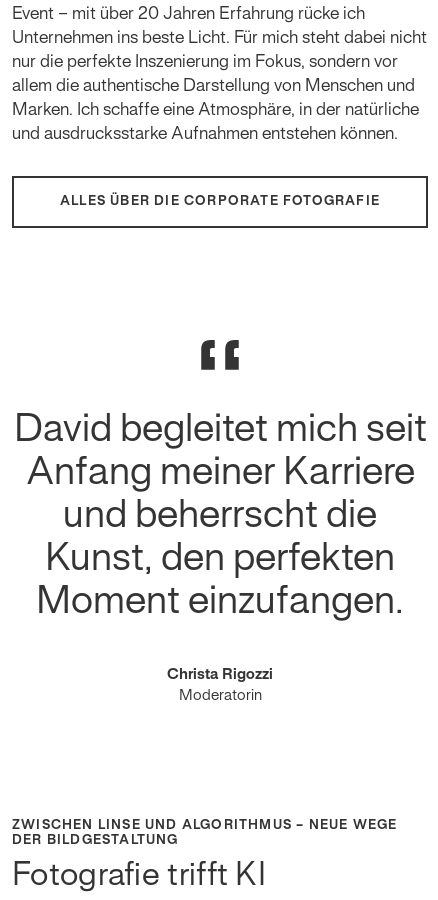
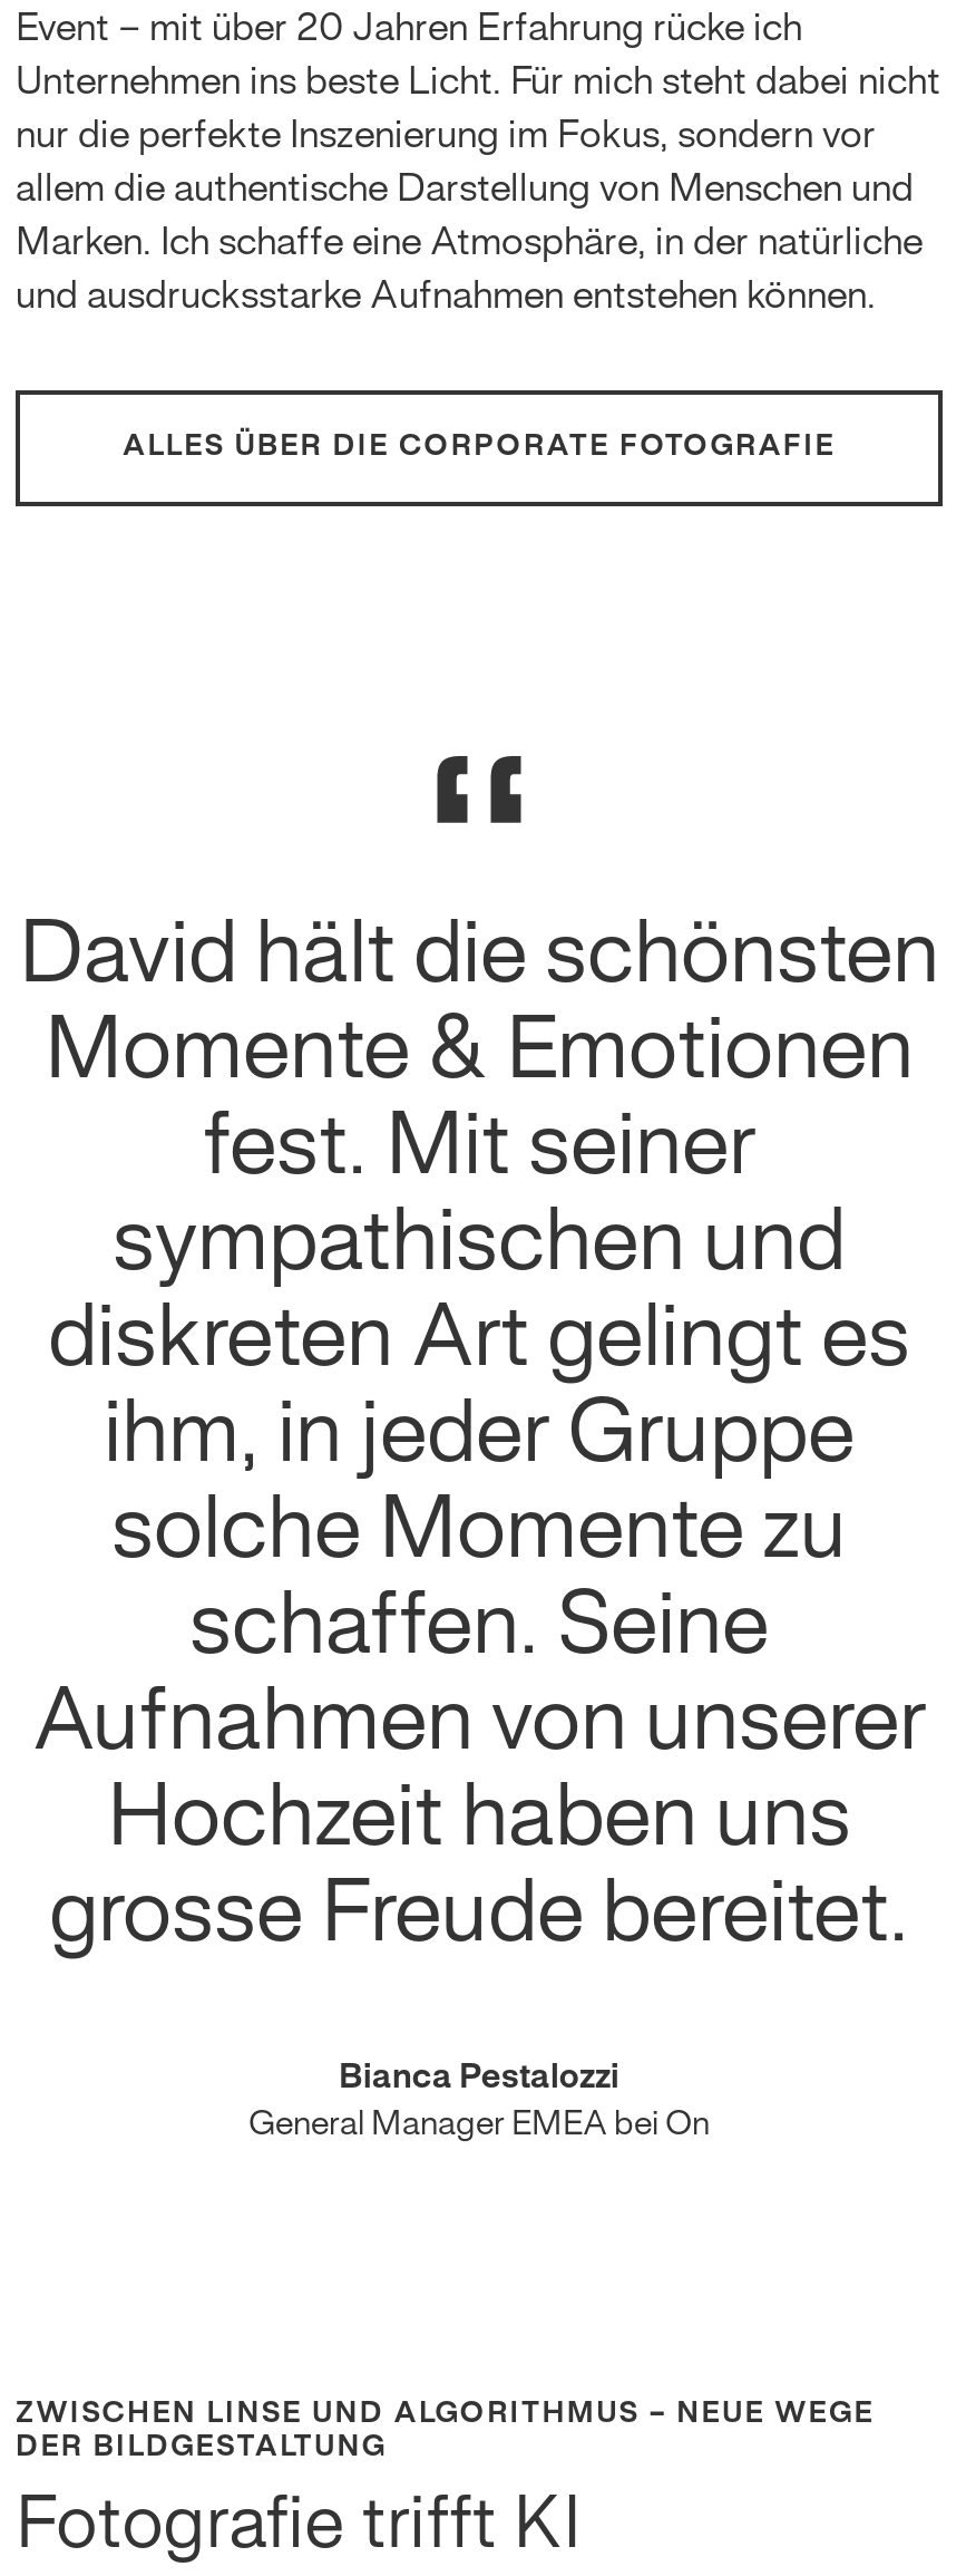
- David begleitet mich seit
- Anfang meiner Karriere
- und beherrscht die
- Kunst, den perfekten
- Moment einzufangen.
+ David hält die schönsten
+ Momente & Emotionen
+ fest. Mit seiner
+ sympathischen und
+ diskreten Art gelingt es
+ ihm, in jeder Gruppe
+ solche Momente zu
+ schaffen. Seine
+ Aufnahmen von unserer
+ Hochzeit haben uns
+ grosse Freude bereitet.

- Christa Rigozzi
+ Bianca Pestalozzi

- Moderatorin
+ General Manager EMEA bei On
